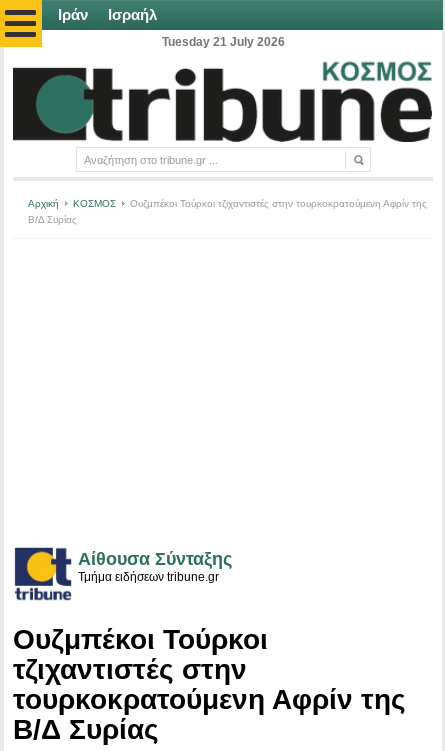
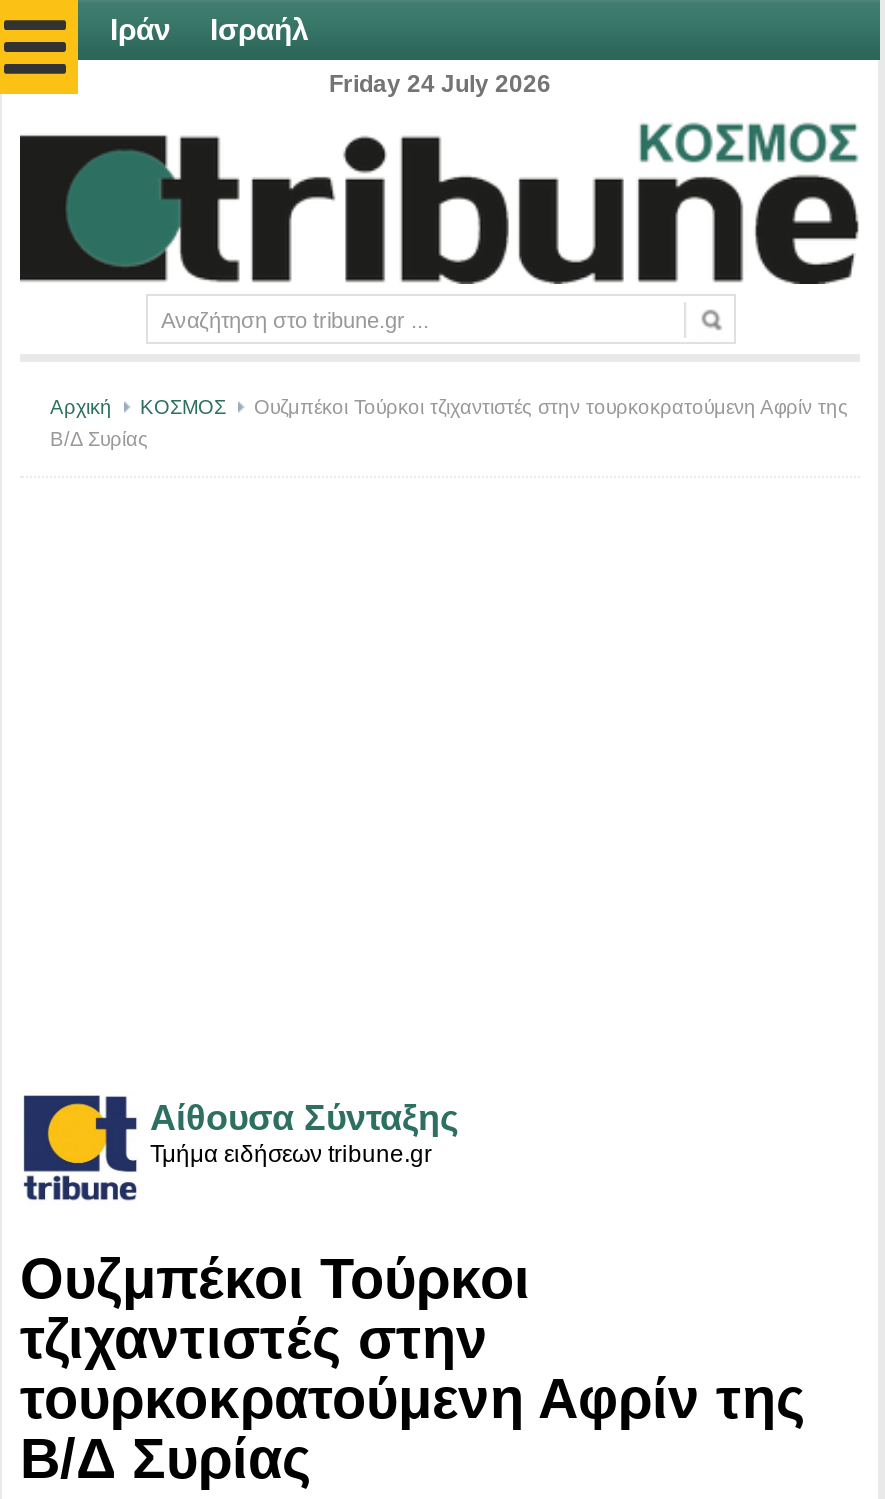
- Tuesday 21 July 2026
+ Friday 24 July 2026
